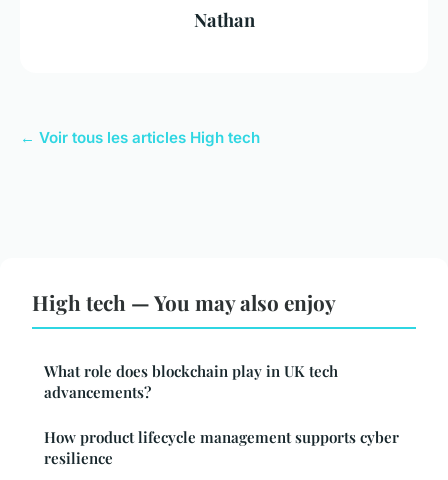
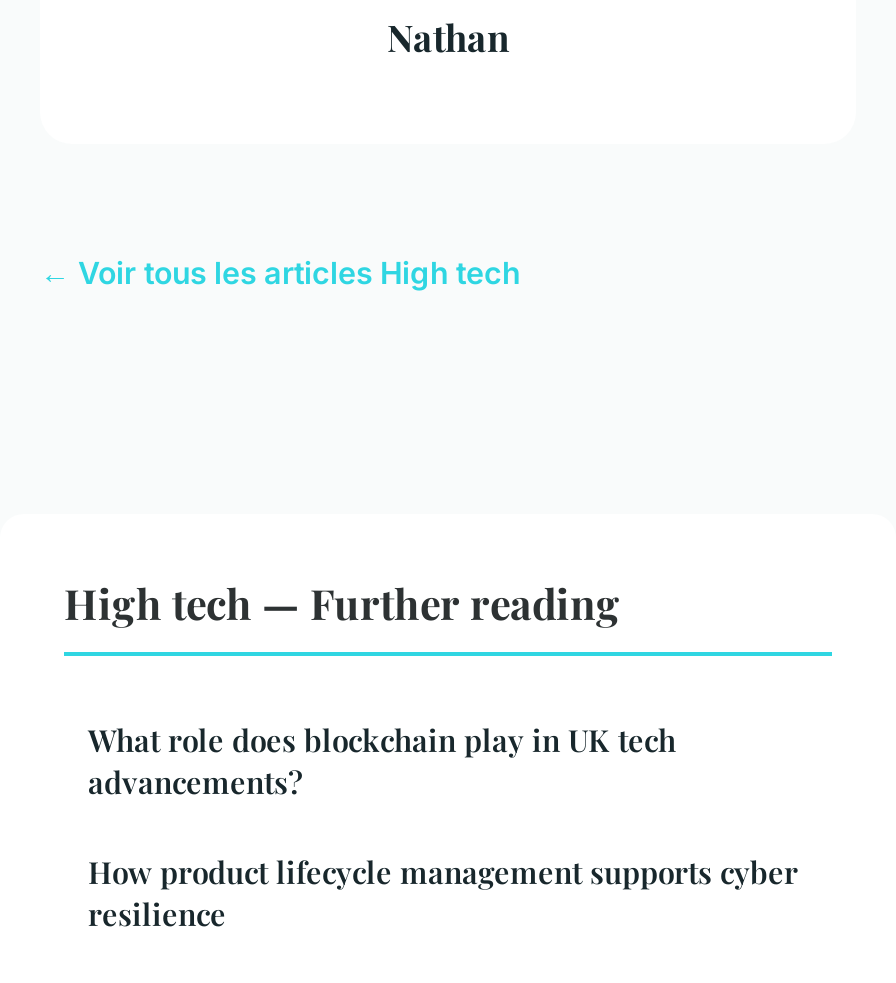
- High tech — You may also enjoy
+ High tech — Further reading
